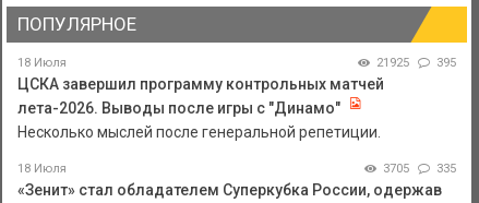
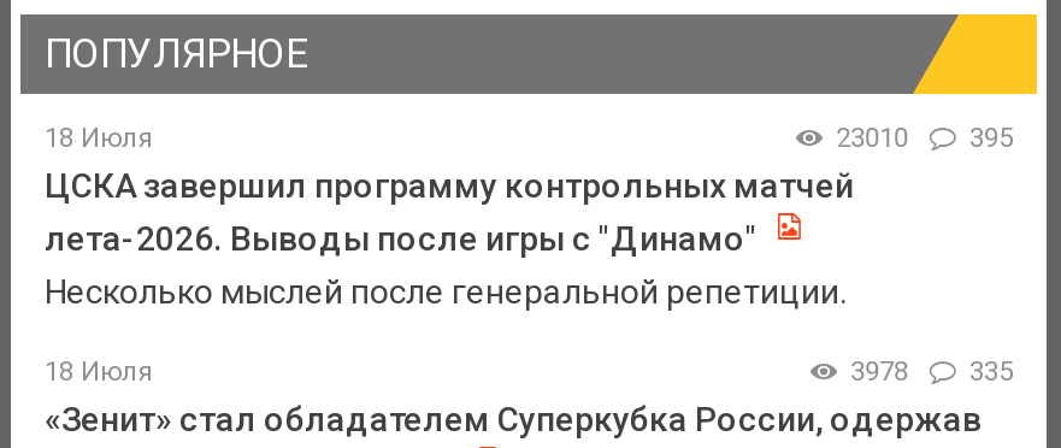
- 21925 395
+ 23010 395

- 3705 335
+ 3978 335
